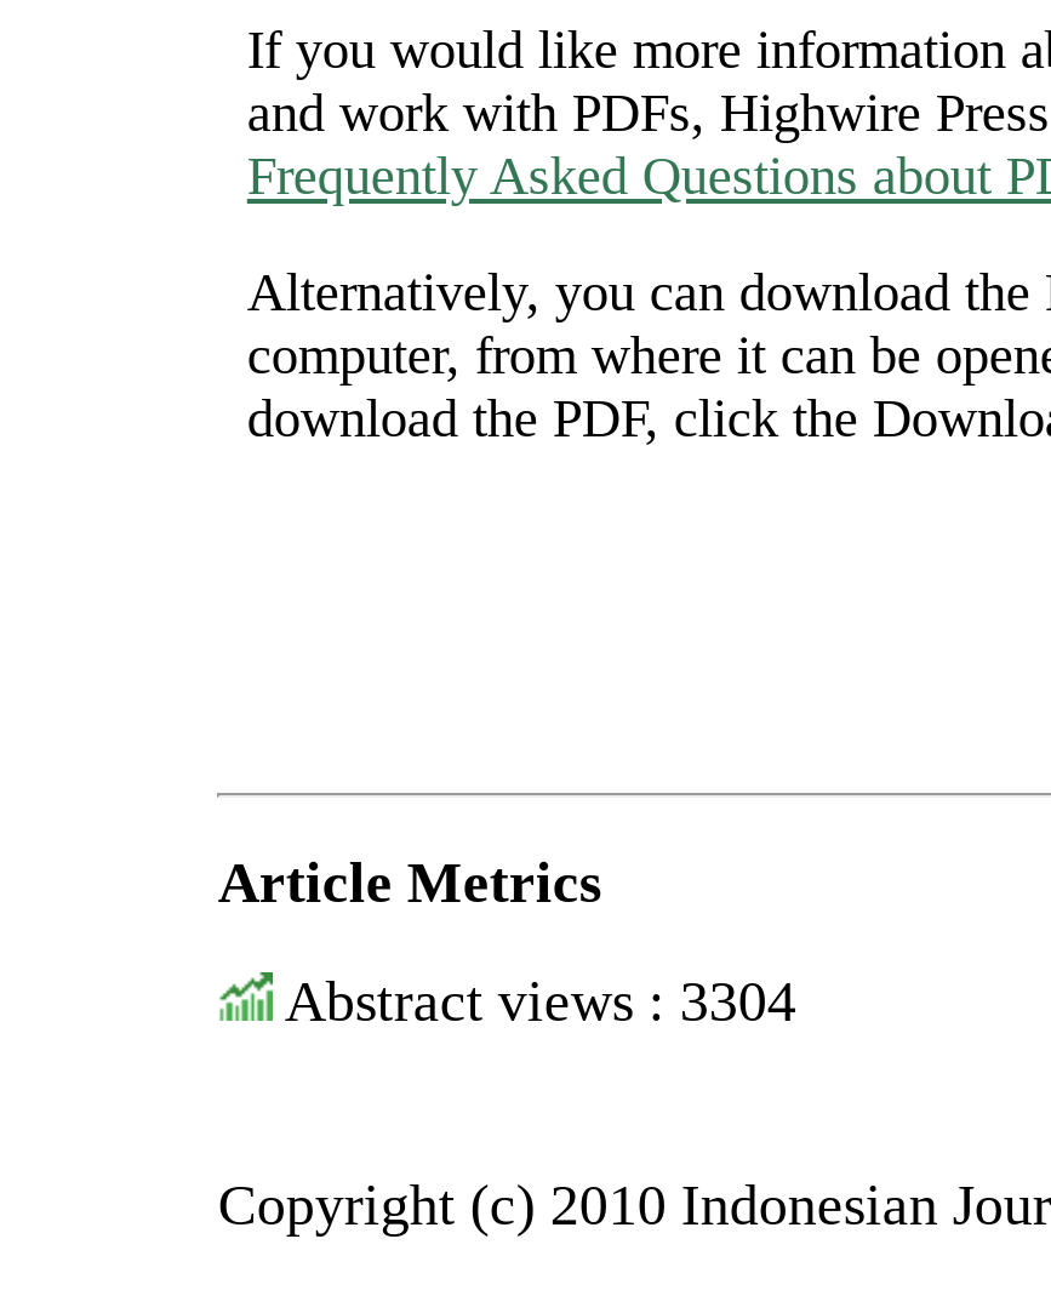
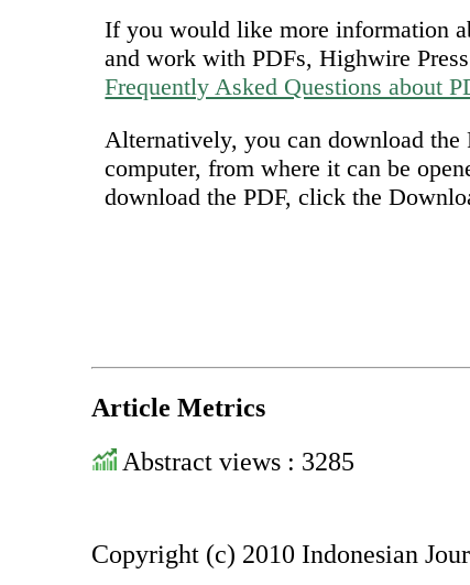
- Abstract views : 3304
+ Abstract views : 3285
